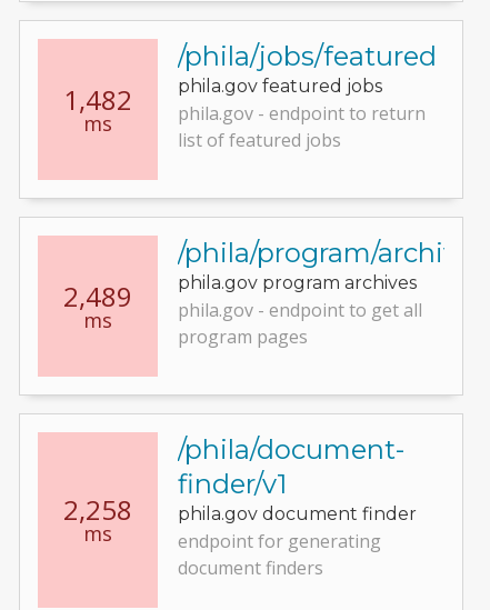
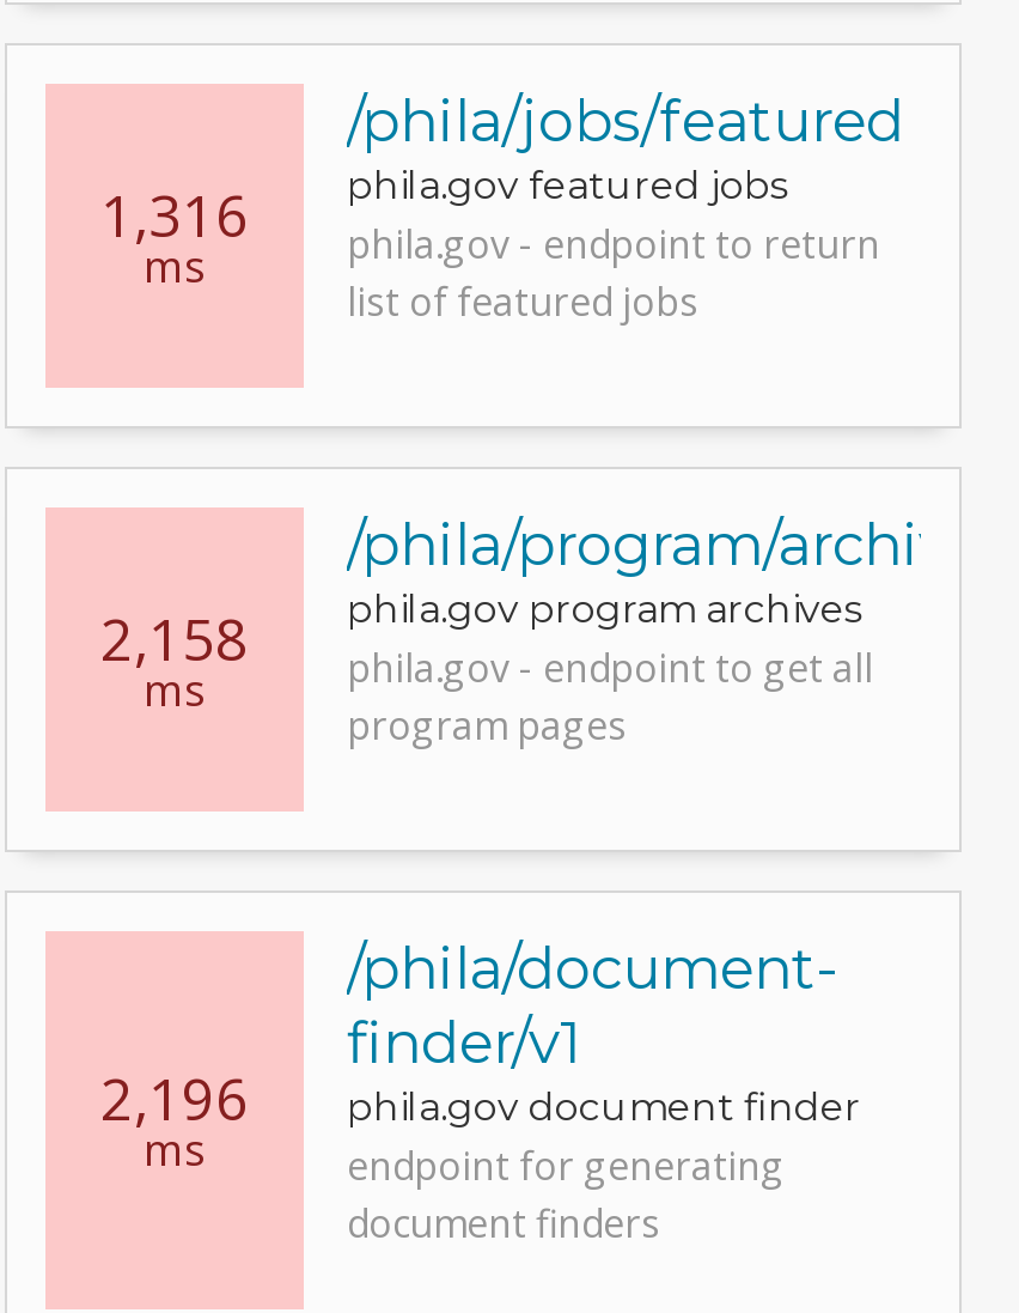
- 1,482 phila.gov - endpoint to return
+ 1,316 phila.gov - endpoint to return

- 2,489 phila.gov - endpoint to get all
+ 2,158 phila.gov - endpoint to get all

- 2,258
+ 2,196
